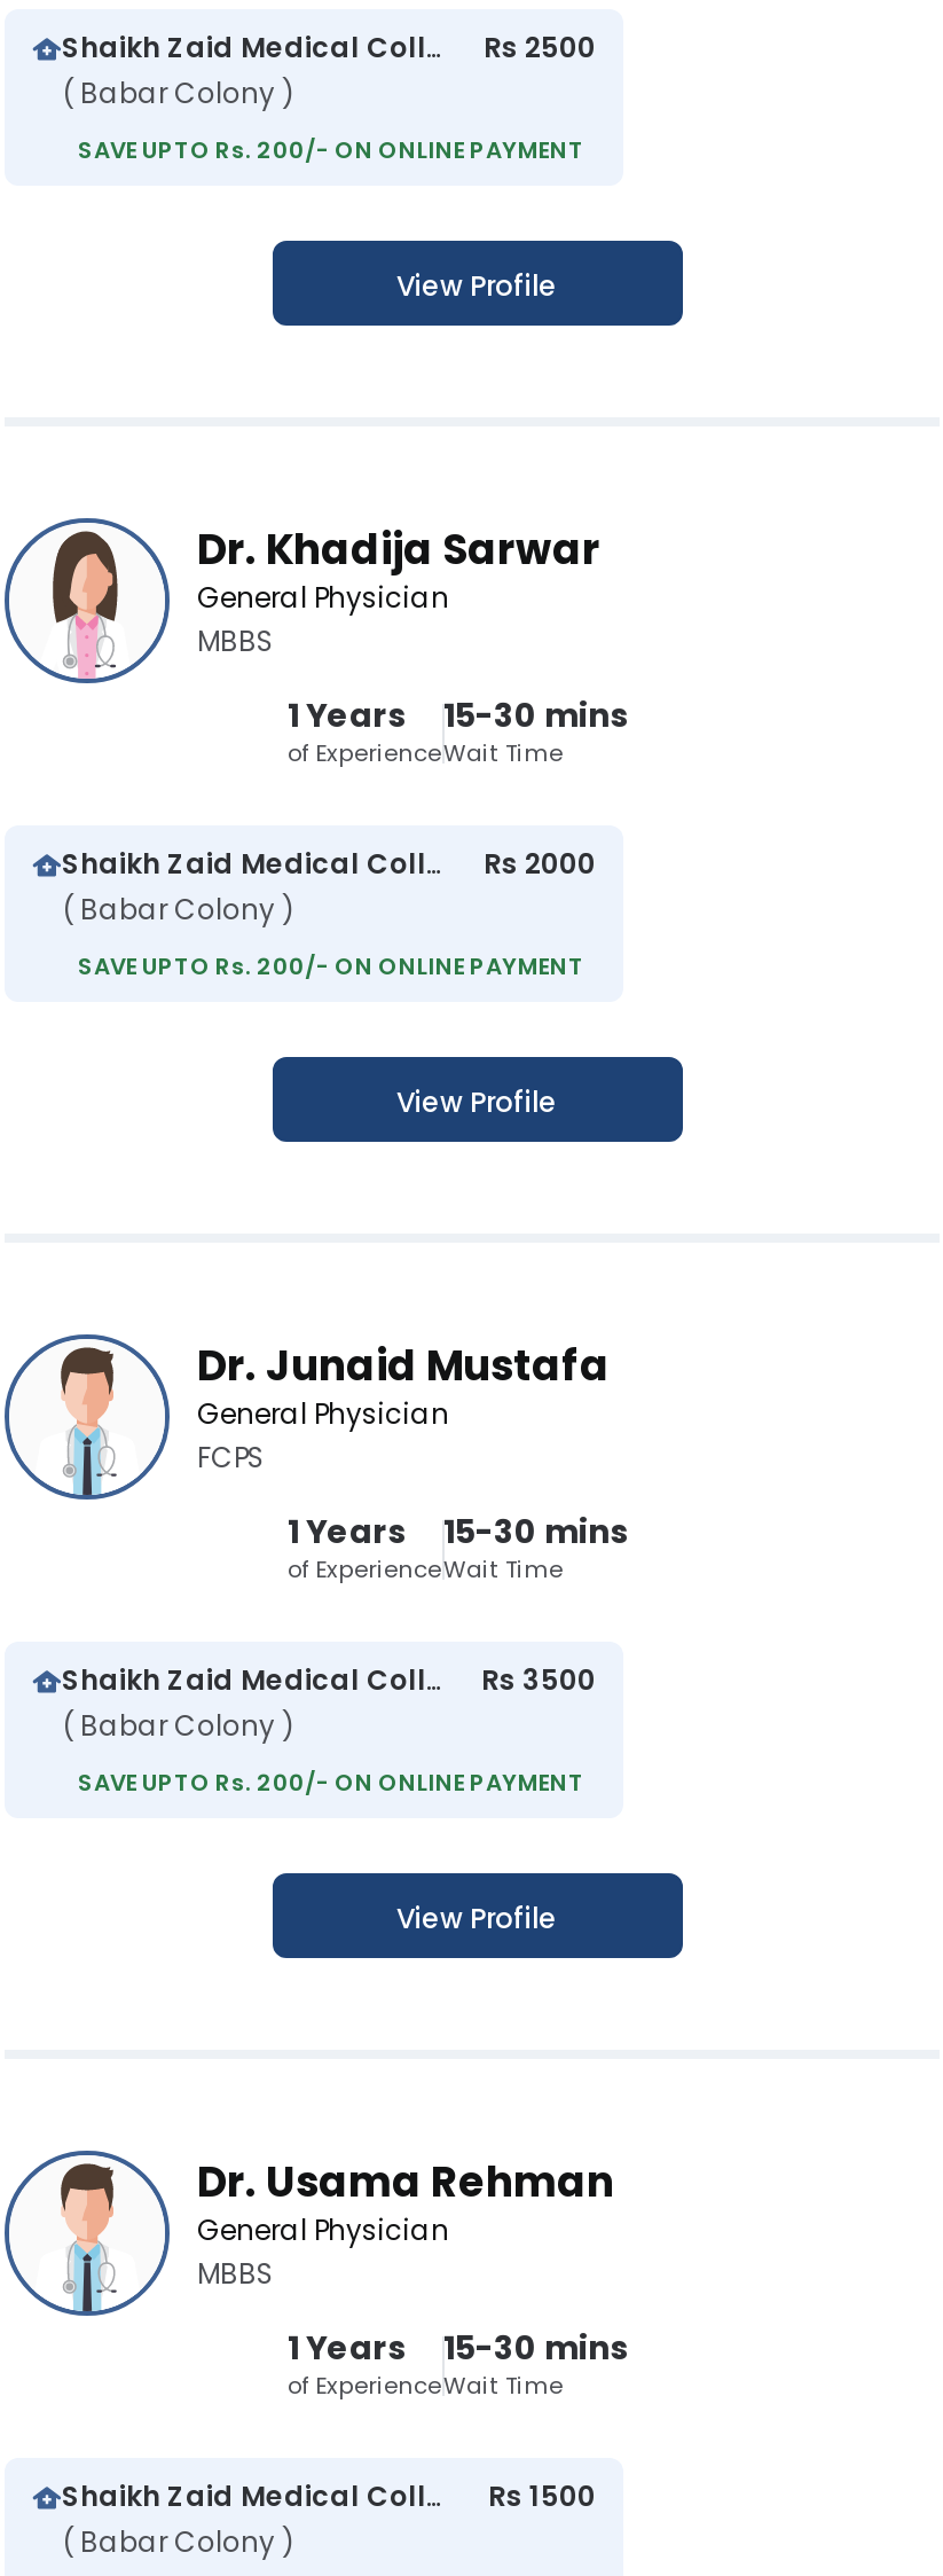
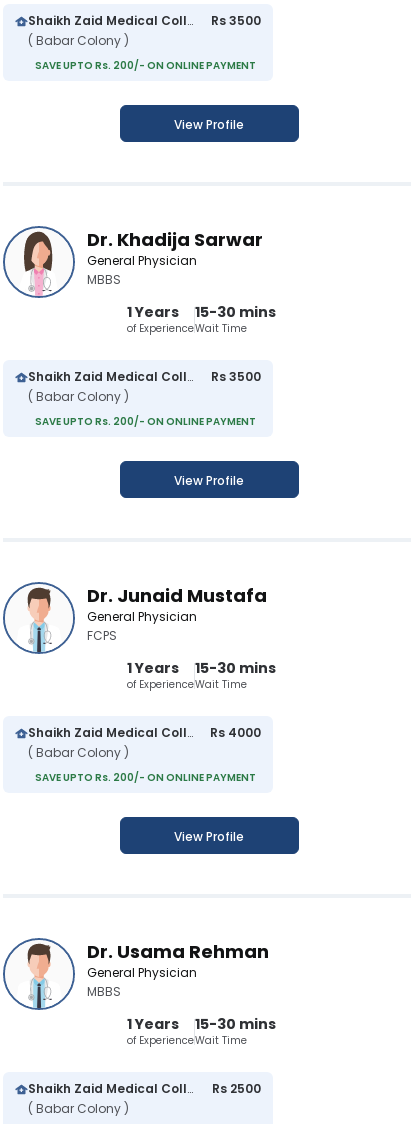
- Rs 2500
+ Rs 3500

- Rs 2000
+ Rs 3500

- Rs 3500
+ Rs 4000

- Rs 1500
+ Rs 2500
